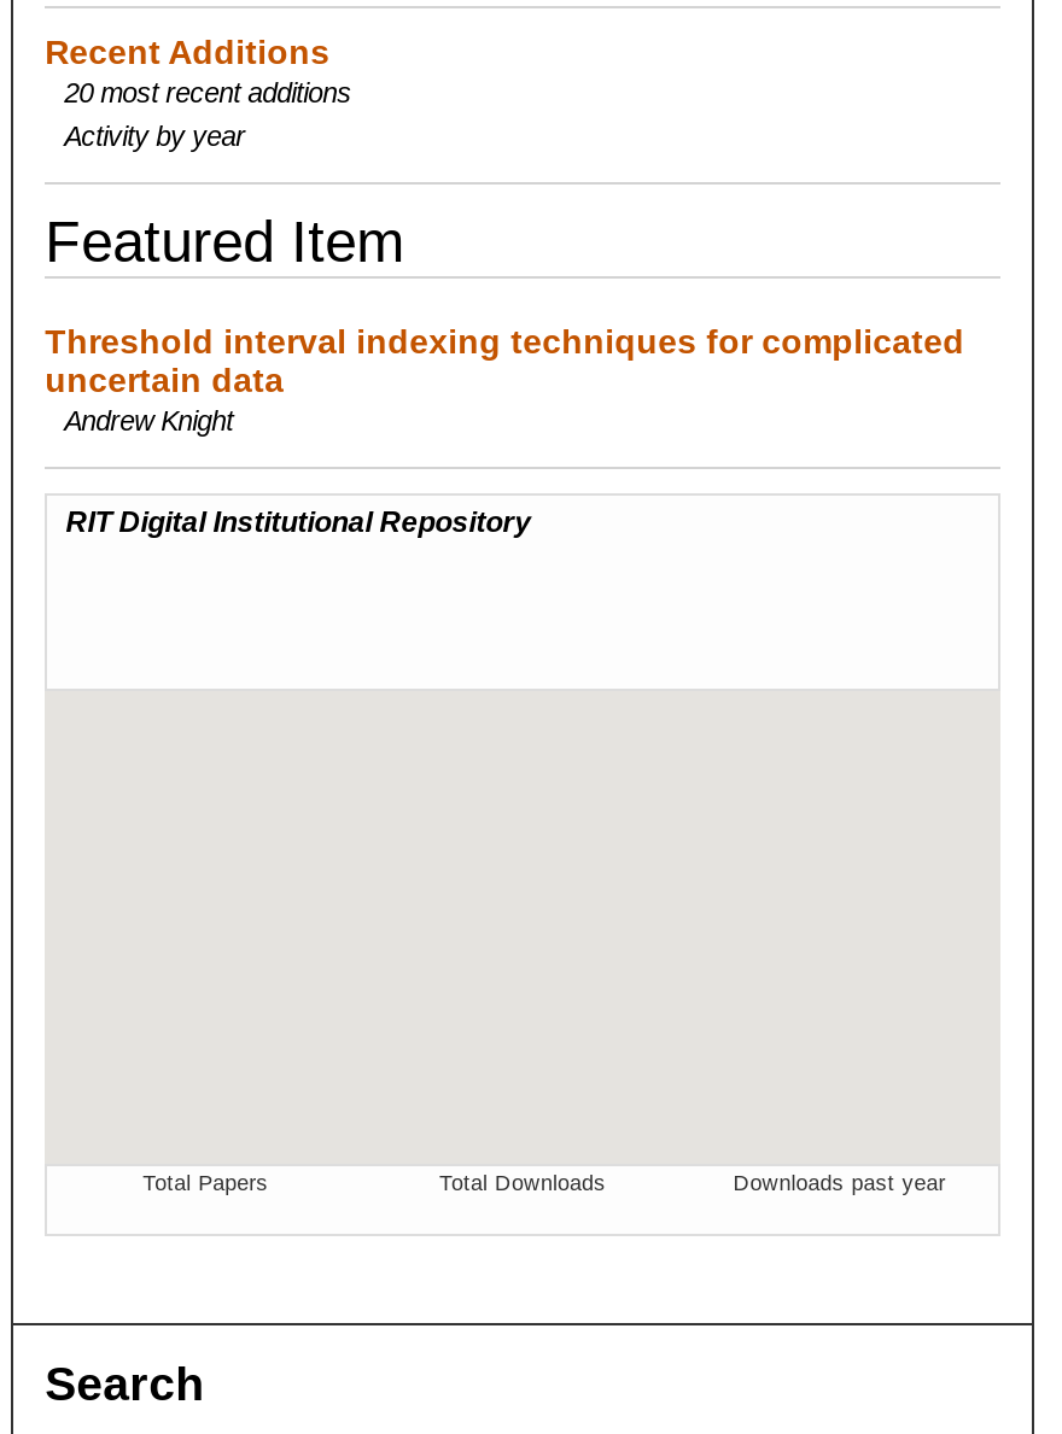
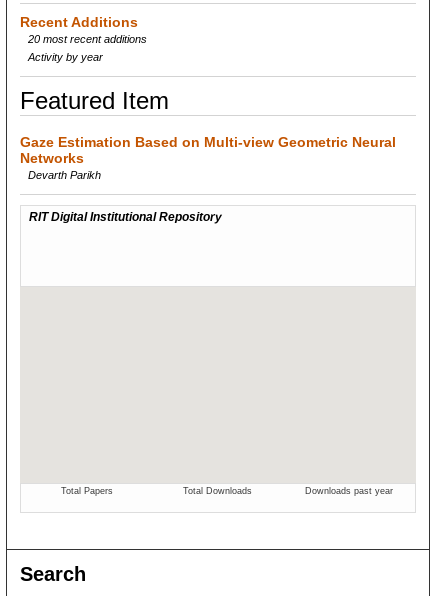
- Threshold interval indexing techniques for complicated
- uncertain data
- Andrew Knight
+ Gaze Estimation Based on Multi-view Geometric Neural
+ Networks
+ Devarth Parikh
